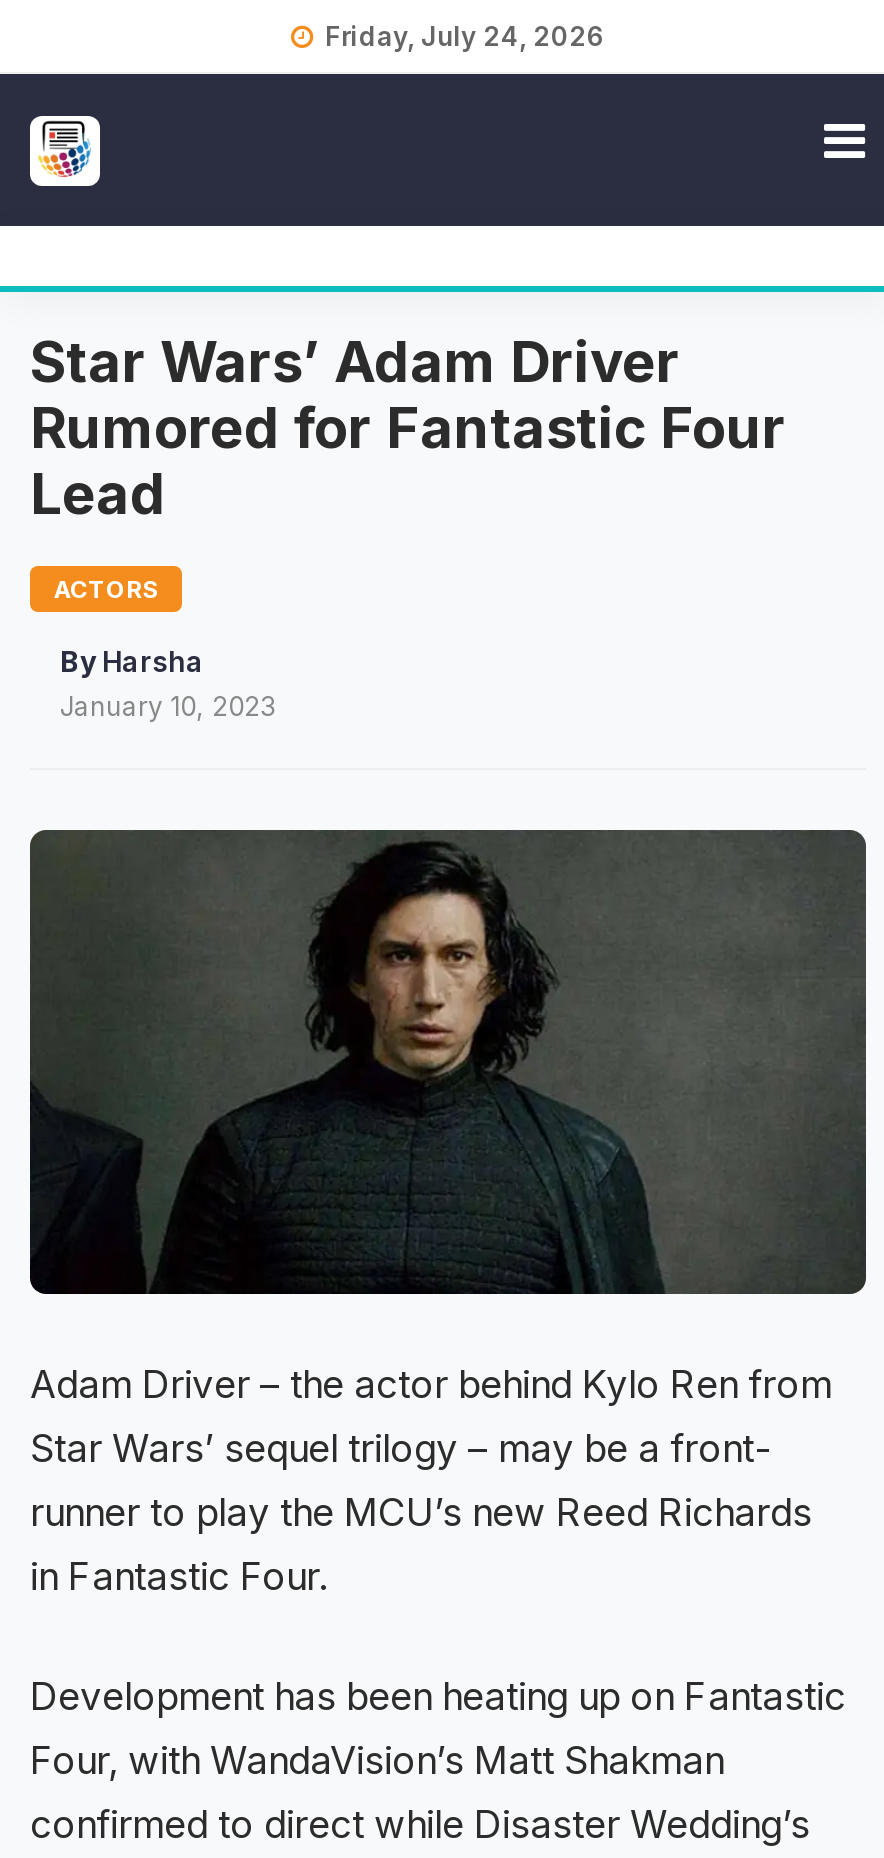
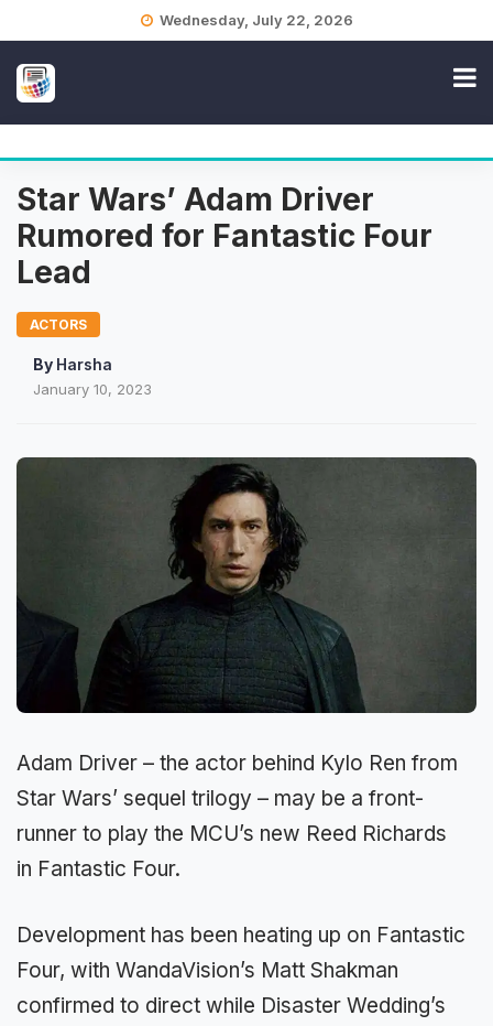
- Friday, July 24, 2026
+ Wednesday, July 22, 2026
